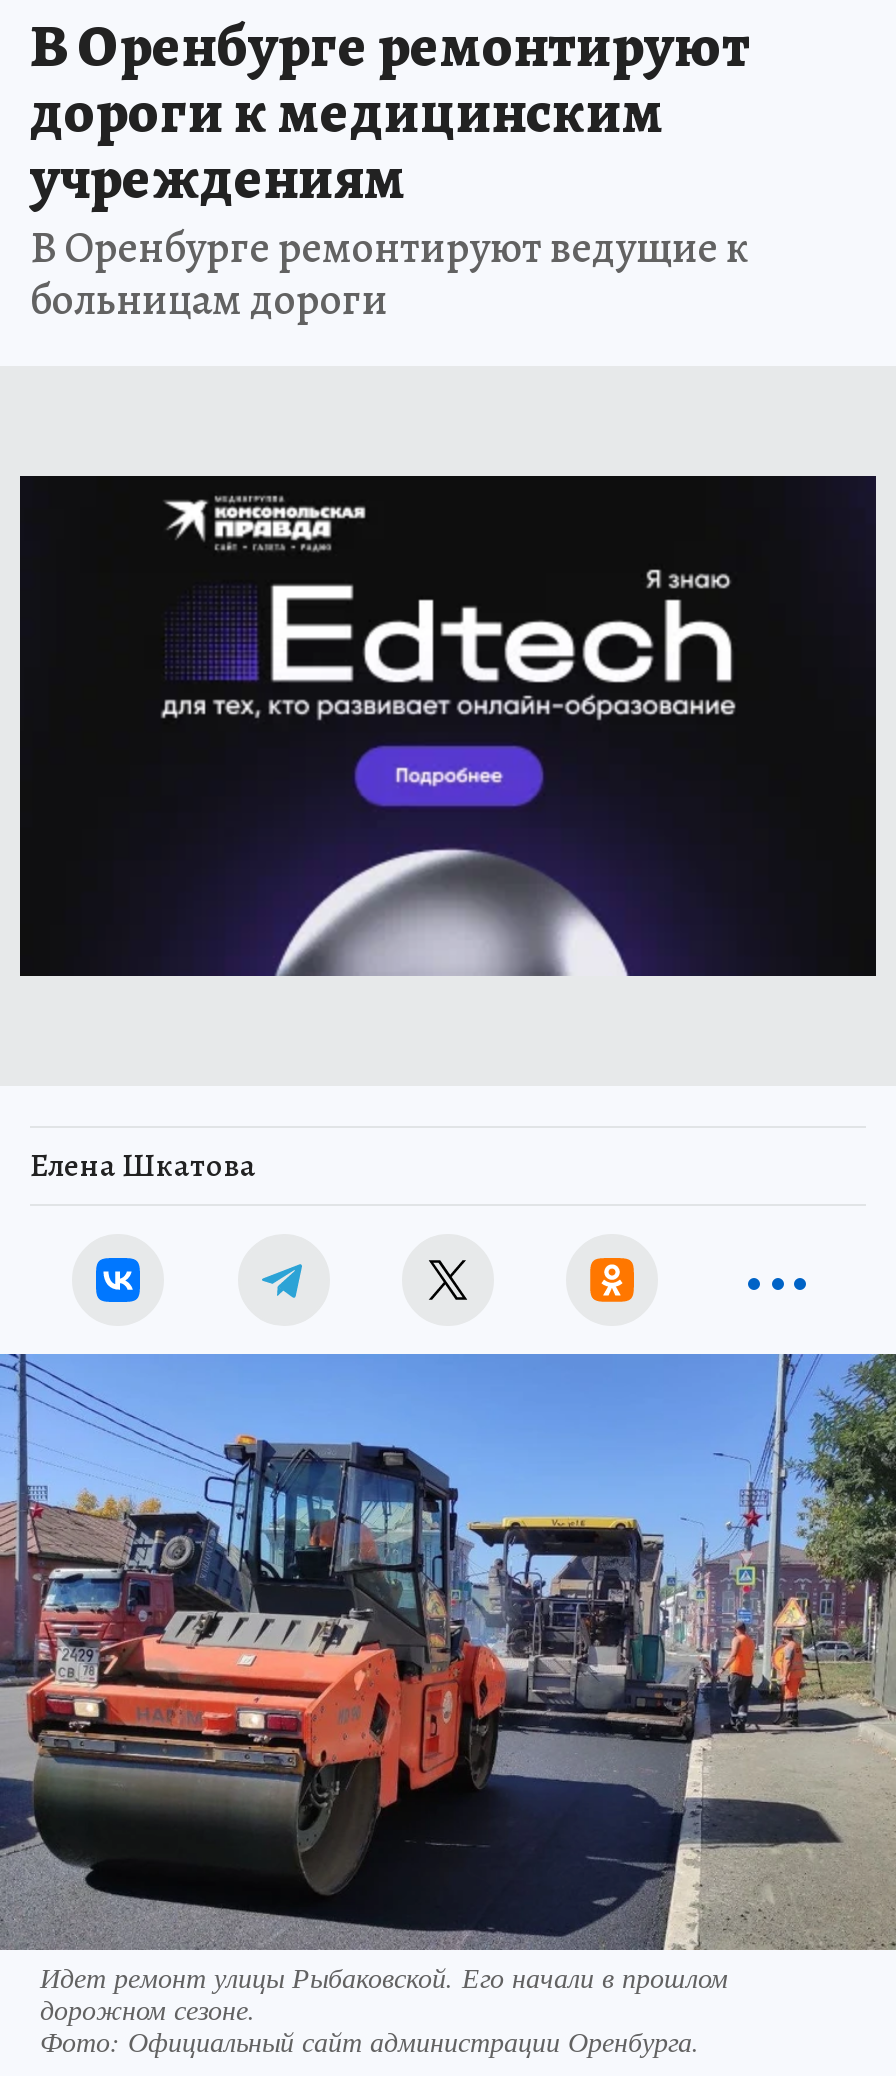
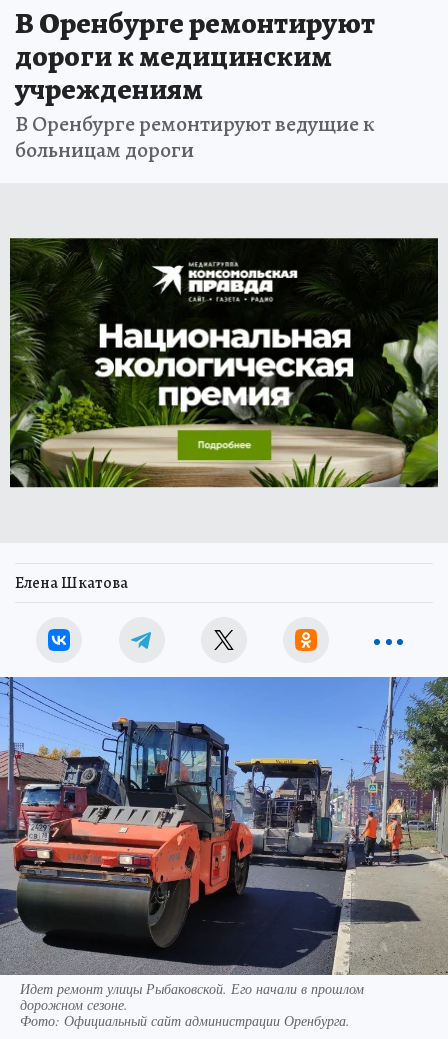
- [image]
+ [image]
